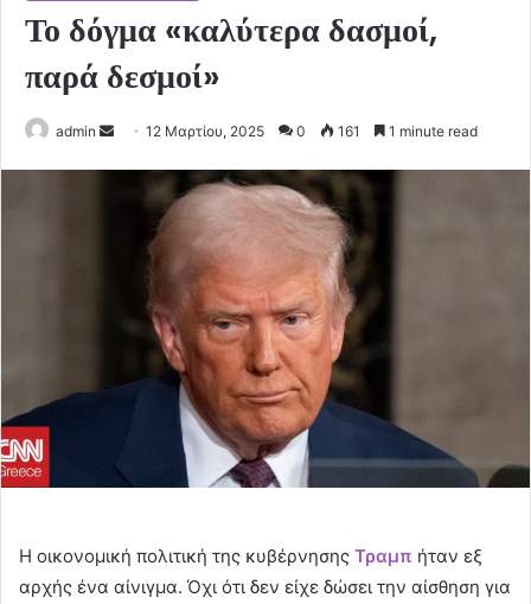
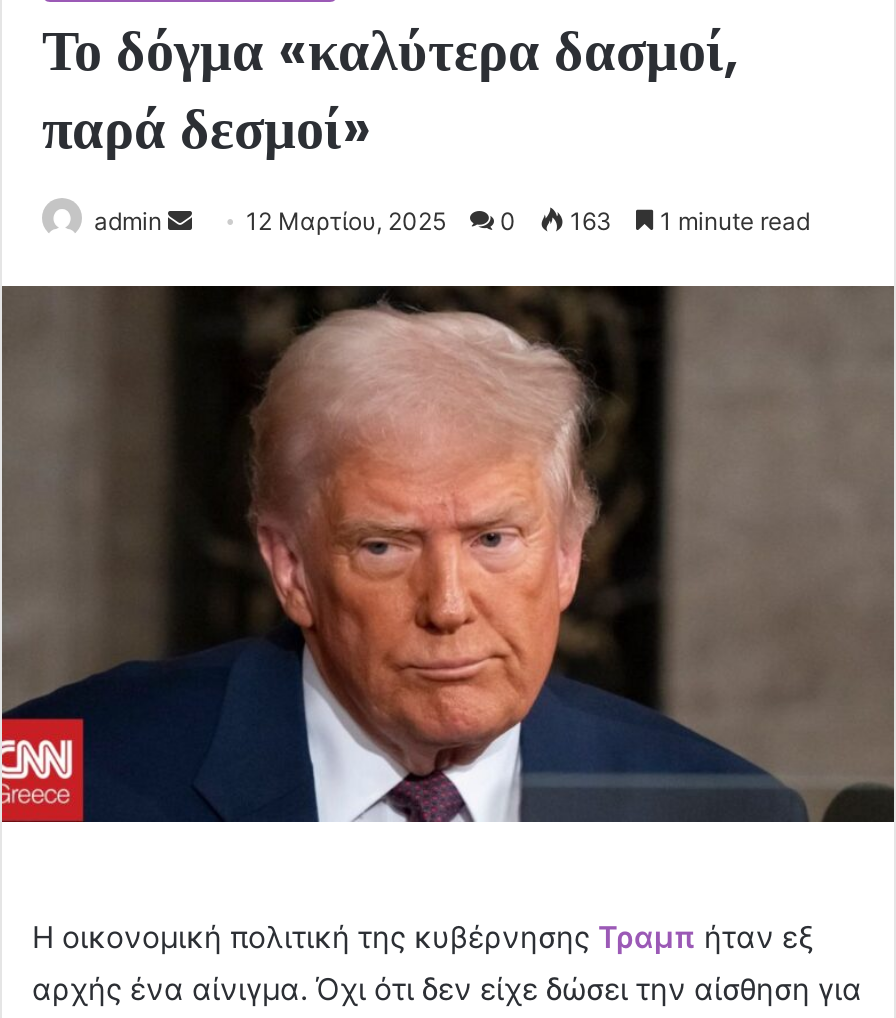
- 161
+ 163
